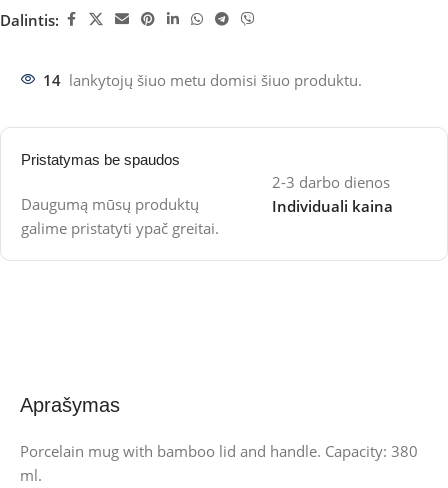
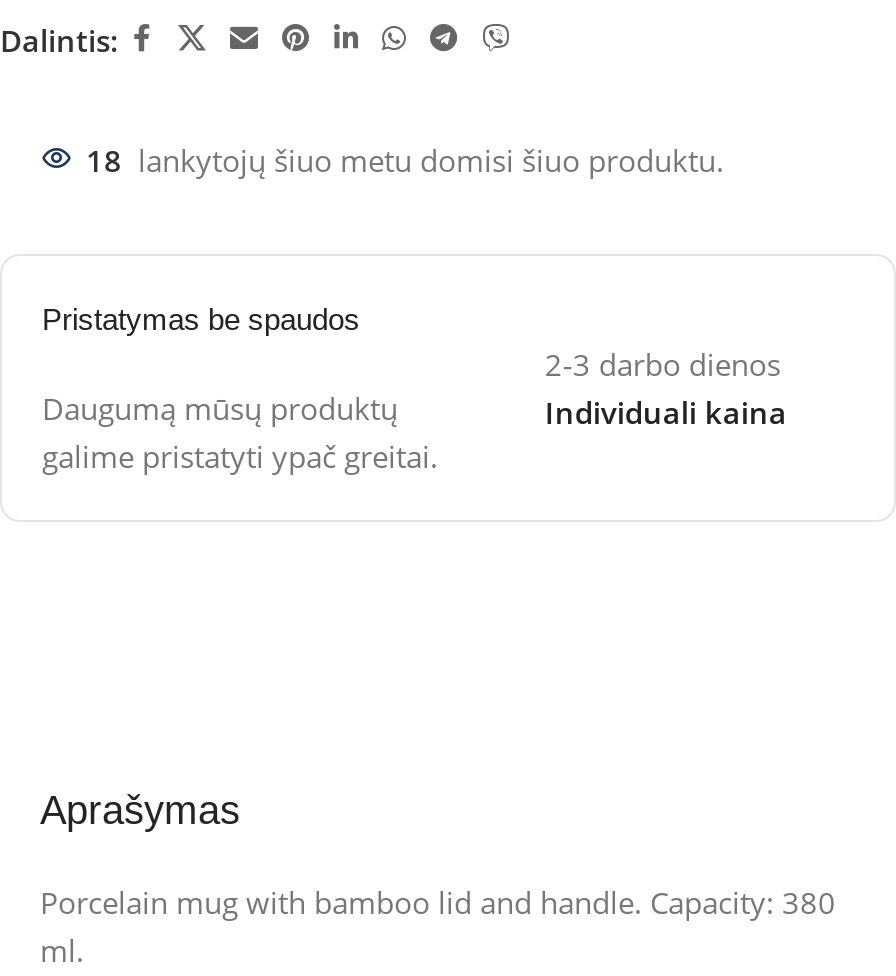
- 14 lankytojų šiuo metu domisi šiuo produktu.
+ 18 lankytojų šiuo metu domisi šiuo produktu.
